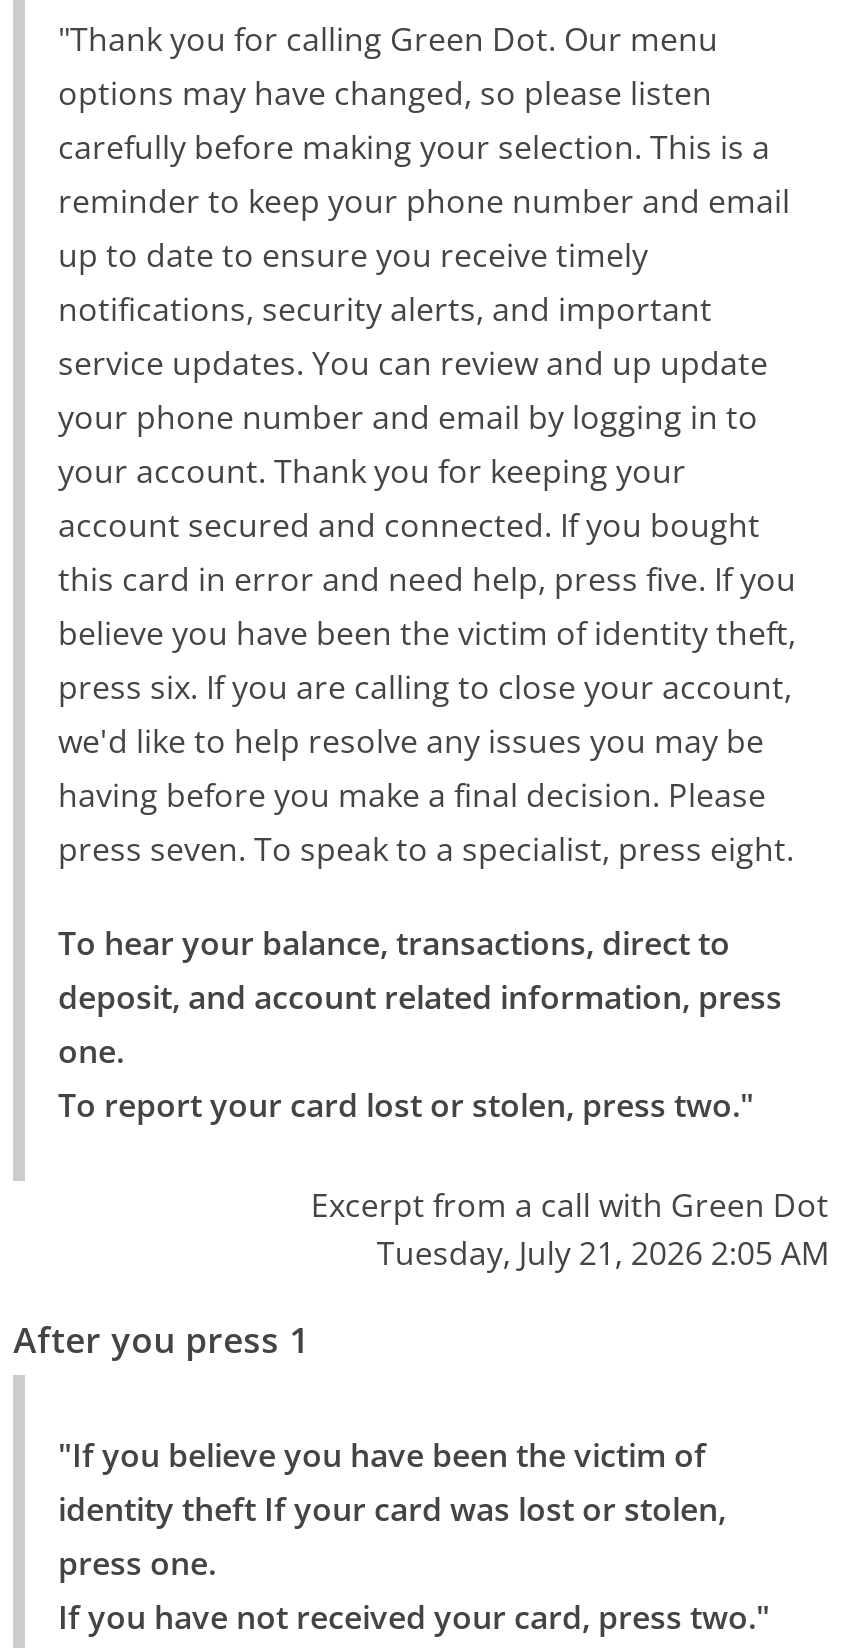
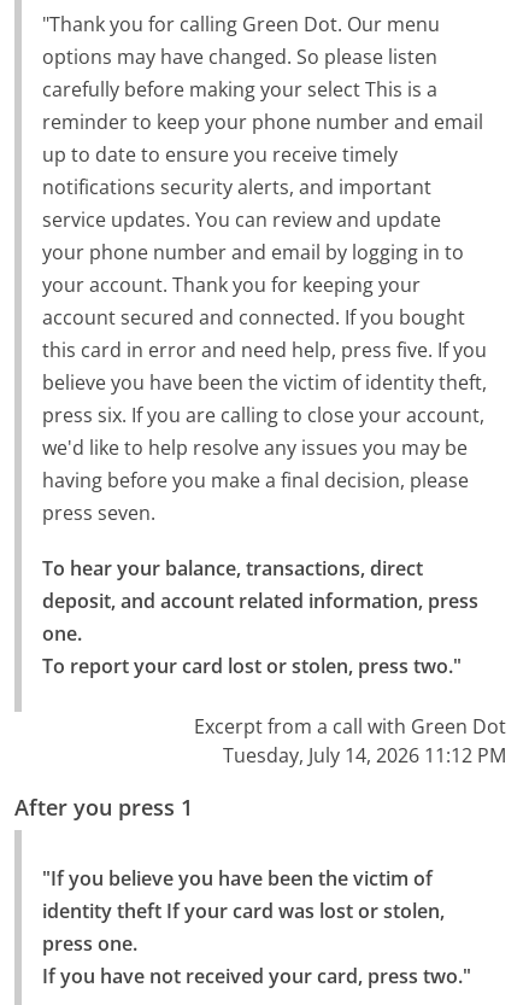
- options may have changed, so please listen
+ options may have changed. So please listen

- carefully before making your selection. This is a
+ carefully before making your select This is a

- notifications, security alerts, and important
- service updates. You can review and up update
+ notifications security alerts, and important
+ service updates. You can review and update

- having before you make a final decision. Please
- press seven. To speak to a specialist, press eight.
+ having before you make a final decision, please
+ press seven.

- To hear your balance, transactions, direct to
+ To hear your balance, transactions, direct

- Tuesday, July 21, 2026 2:05 AM
+ Tuesday, July 14, 2026 11:12 PM
